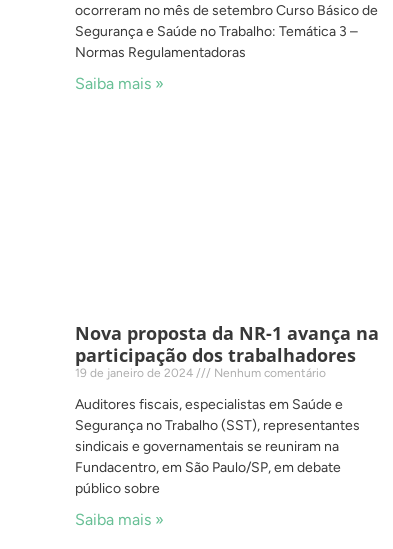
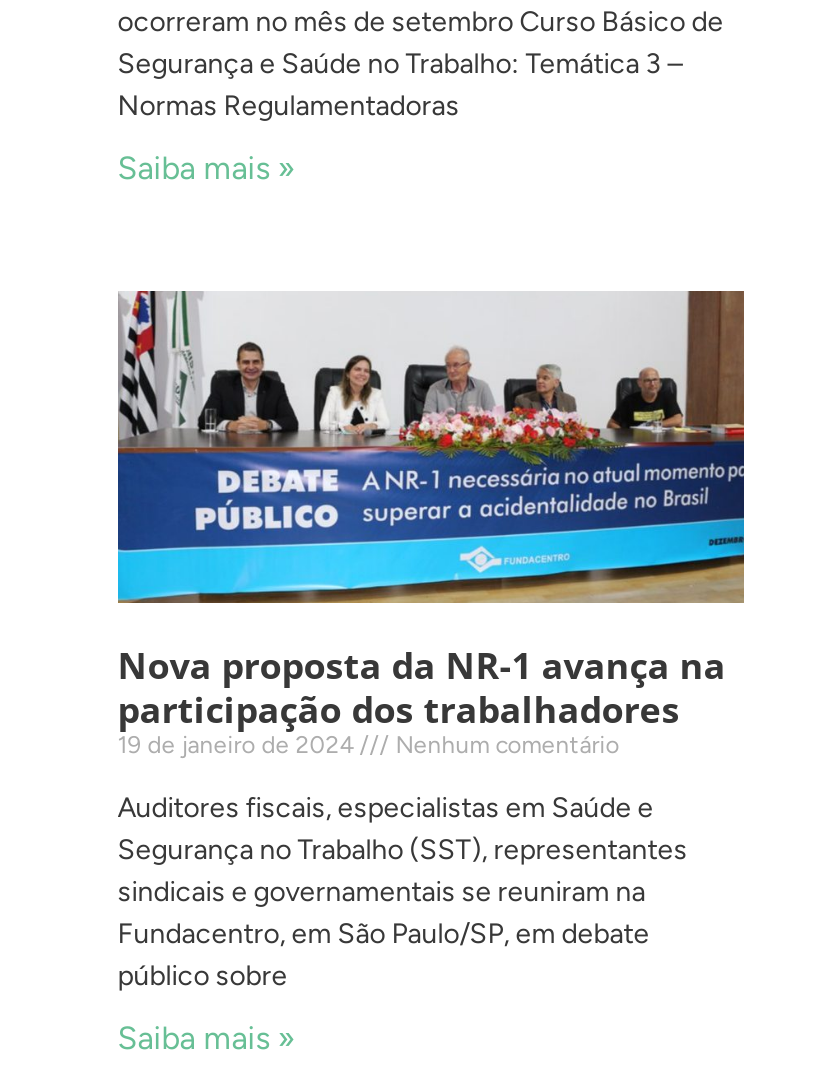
+ [image]
